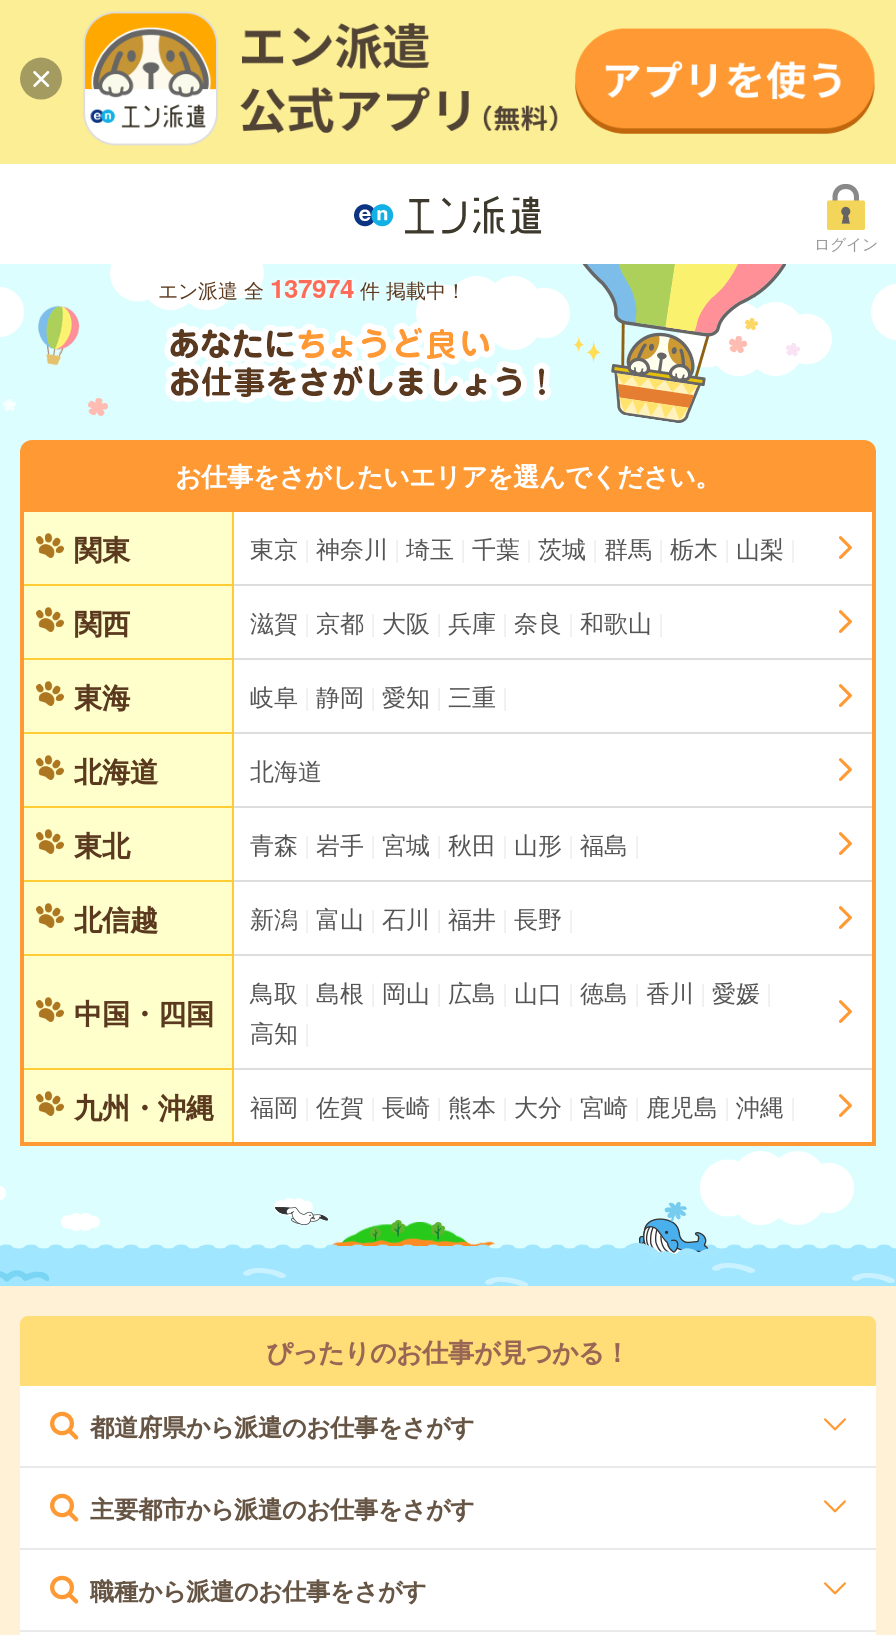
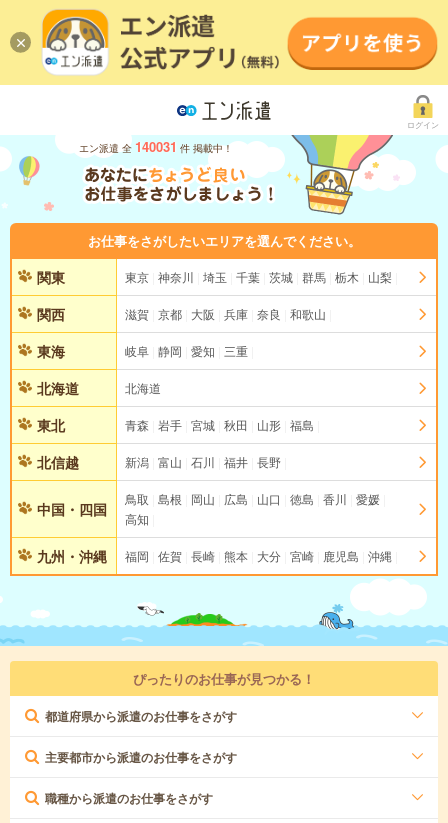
- エン派遣 全 137974 件 掲載中！
+ エン派遣 全 140031 件 掲載中！
